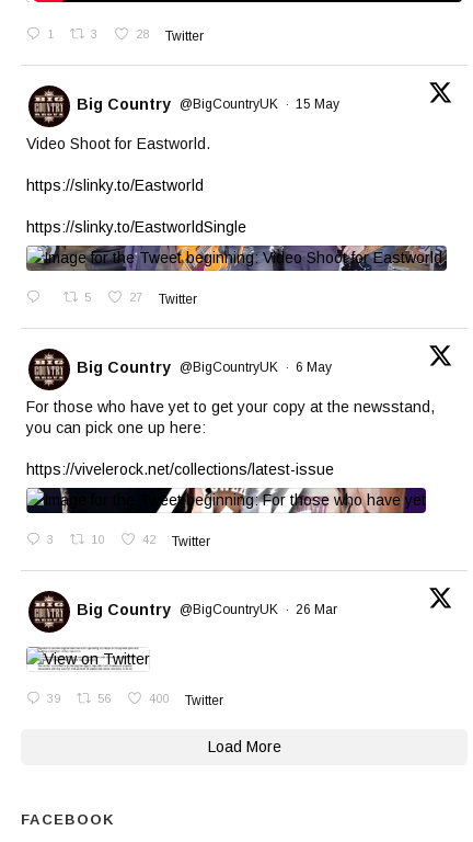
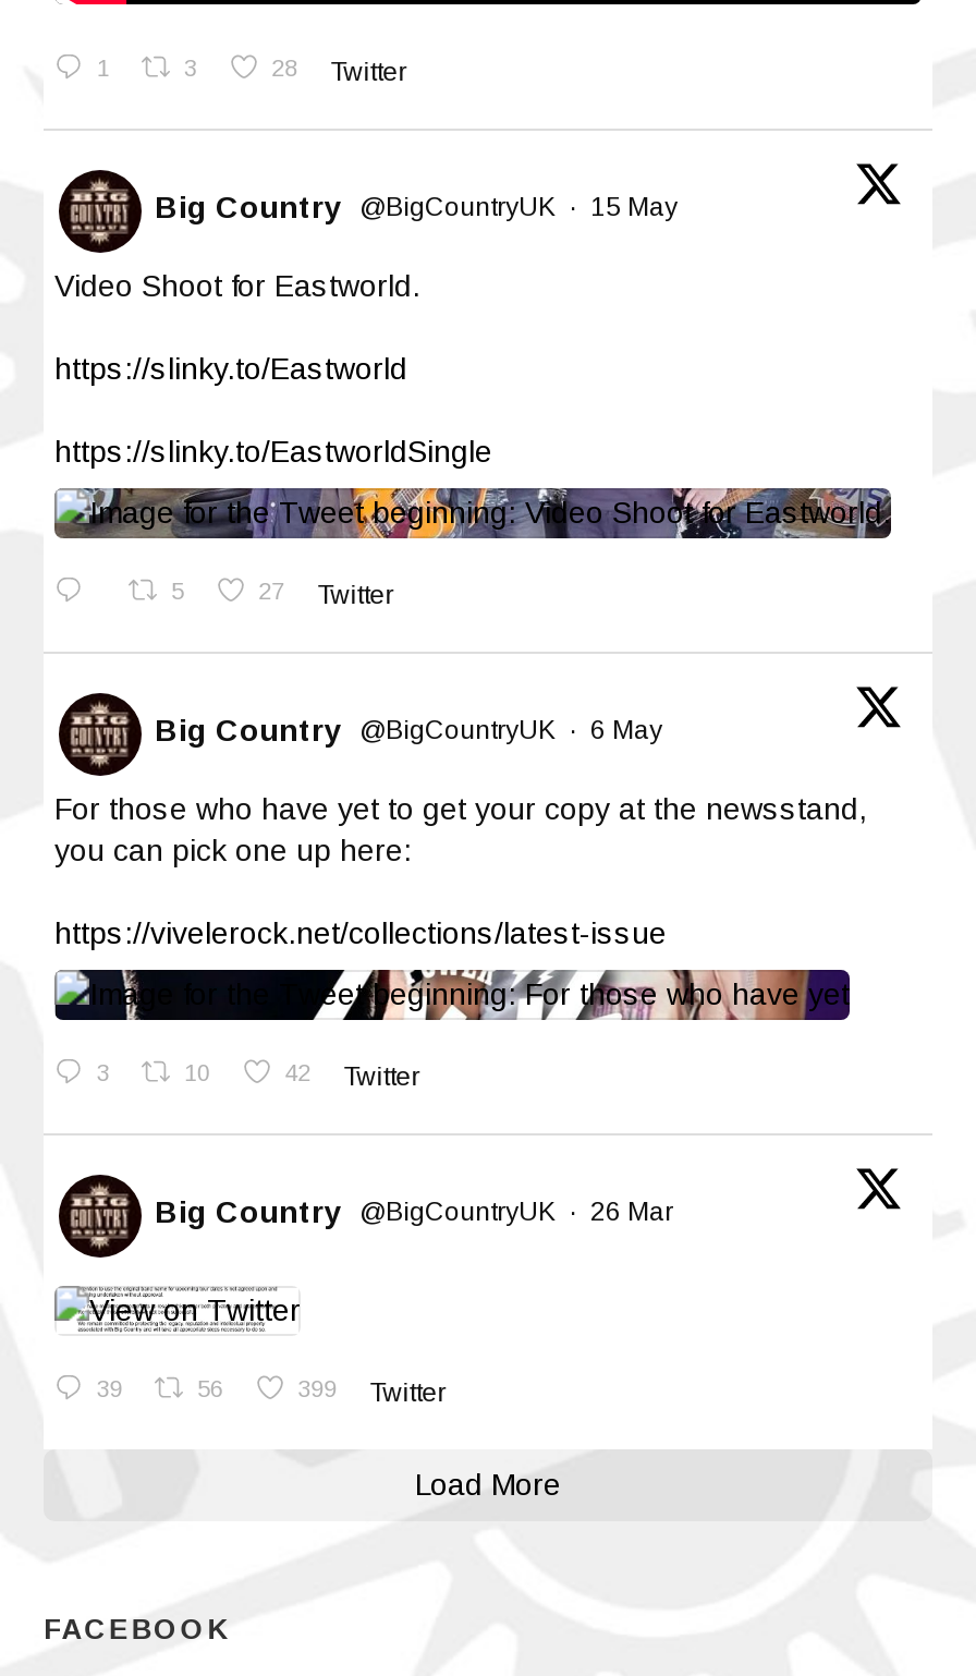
- 400 Twitter
+ 399 Twitter
